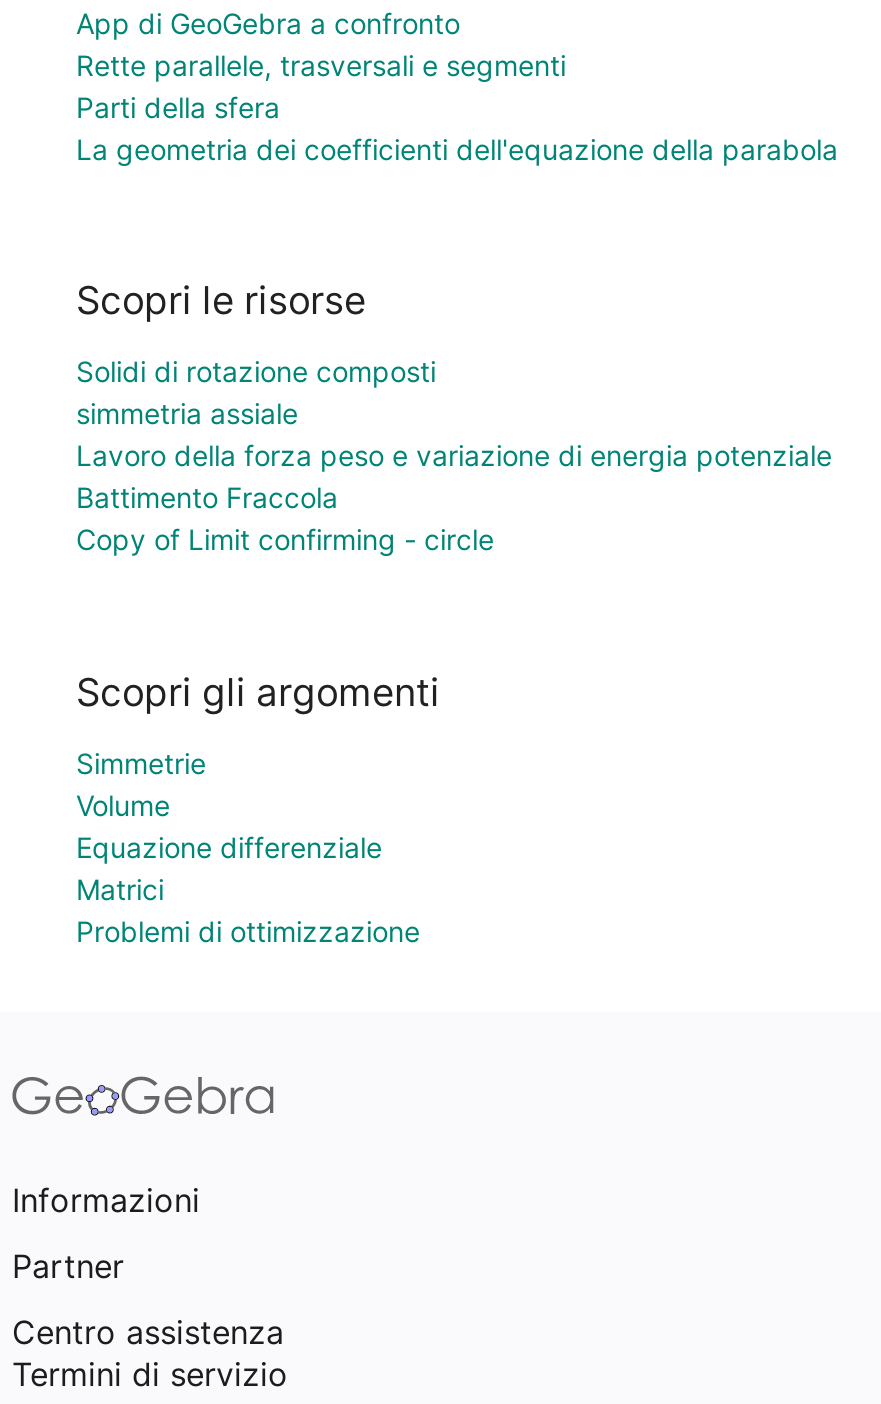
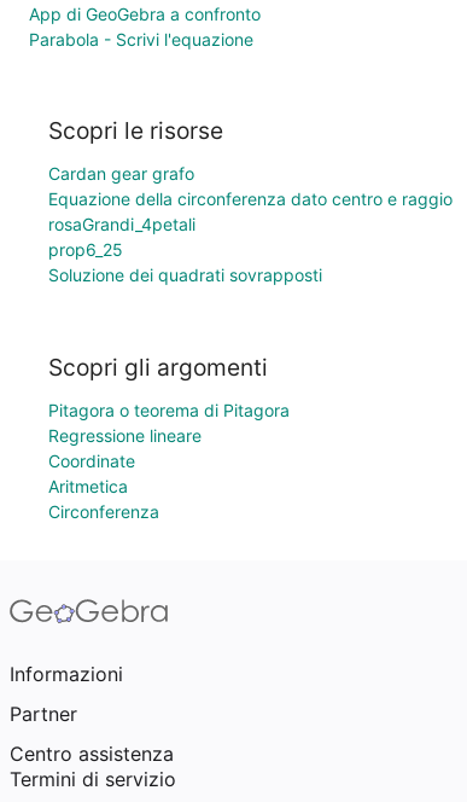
- Rette parallele, trasversali e segmenti
- Parti della sfera
- La geometria dei coefficienti dell'equazione della parabola
+ Parabola - Scrivi l'equazione

- Solidi di rotazione composti
- simmetria assiale
- Lavoro della forza peso e variazione di energia potenziale
- Battimento Fraccola
- Copy of Limit confirming - circle
+ Cardan gear grafo
+ Equazione della circonferenza dato centro e raggio
+ rosaGrandi_4petali
+ prop6_25
+ Soluzione dei quadrati sovrapposti

- Simmetrie
- Volume
- Equazione differenziale
- Matrici
- Problemi di ottimizzazione
+ Pitagora o teorema di Pitagora
+ Regressione lineare
+ Coordinate
+ Aritmetica
+ Circonferenza
